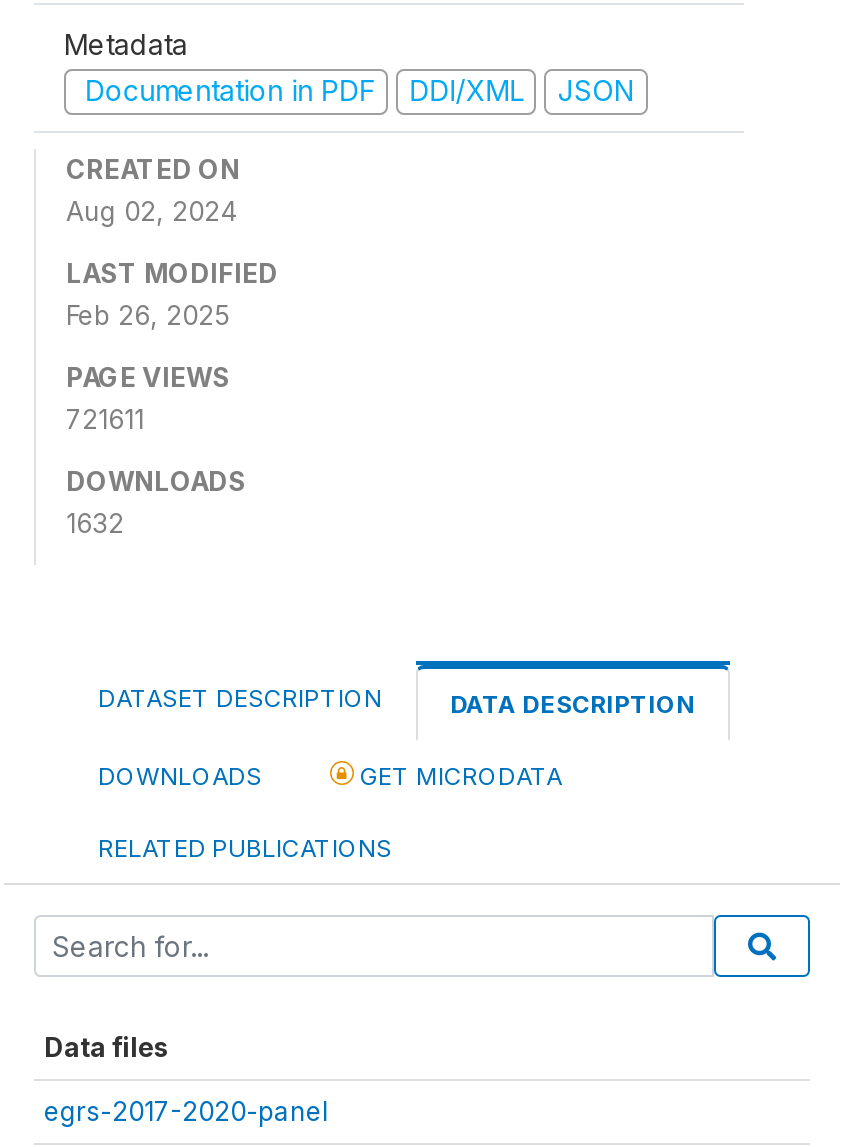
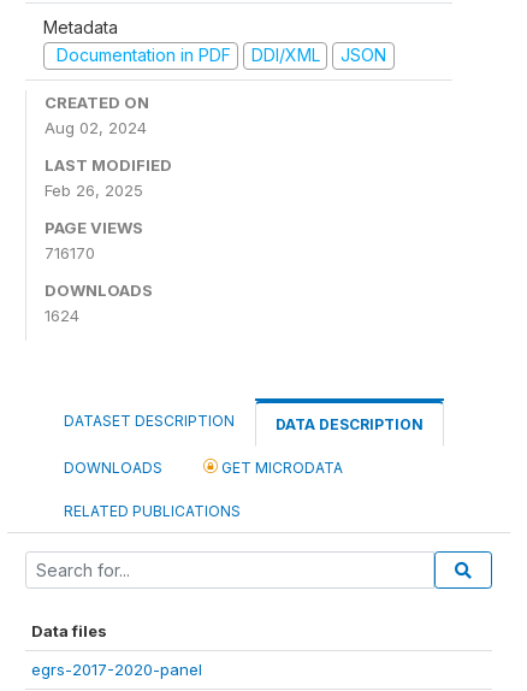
- 721611
+ 716170

- 1632
+ 1624
